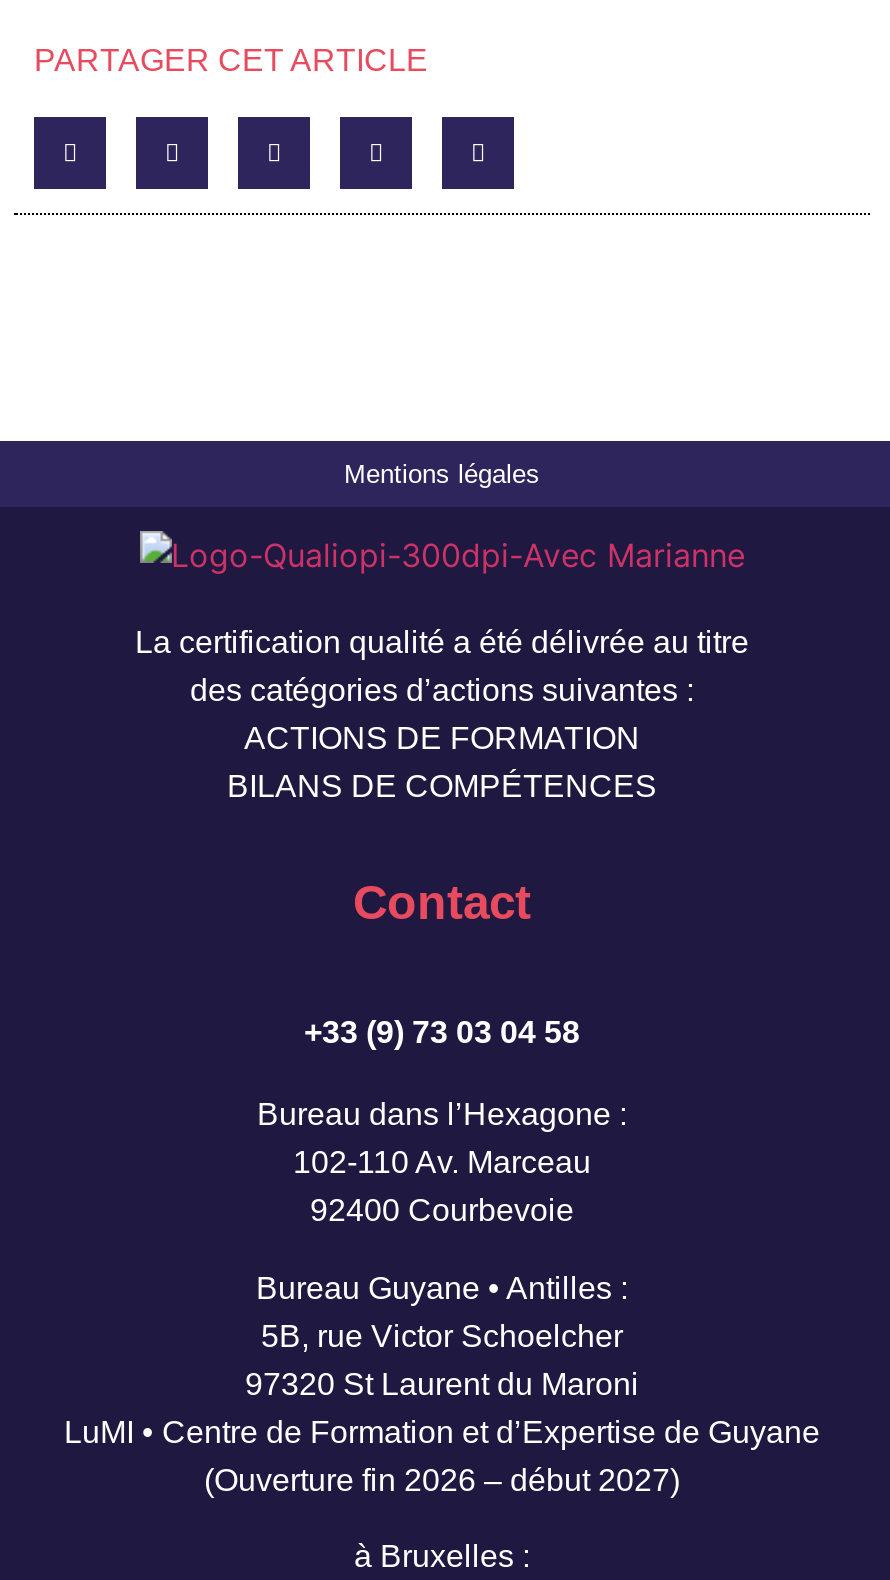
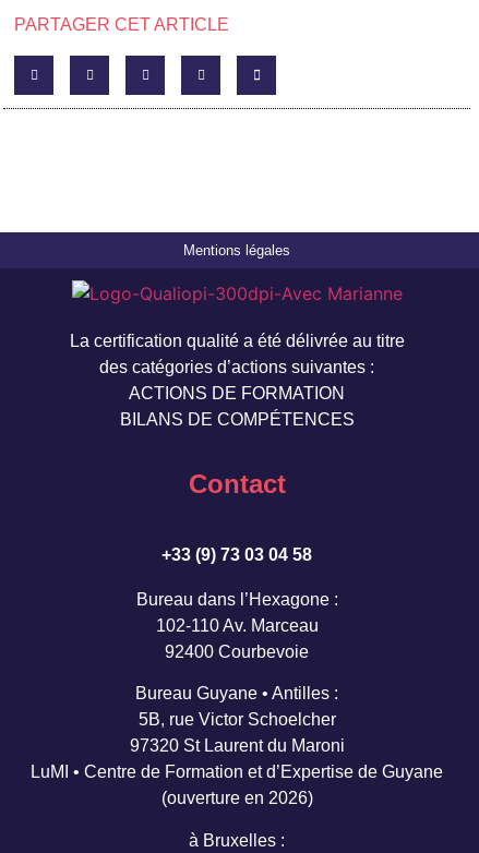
- (Ouverture fin 2026 – début 2027)
+ (ouverture en 2026)
